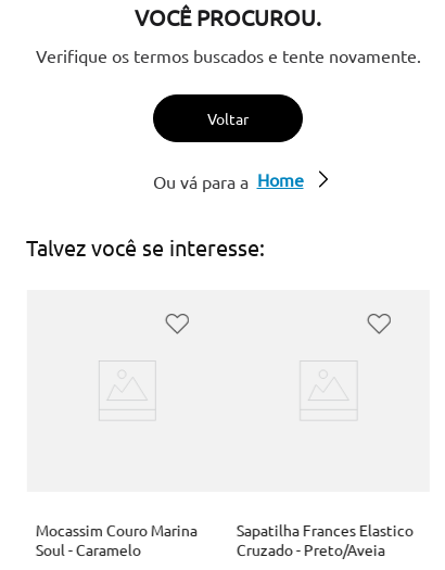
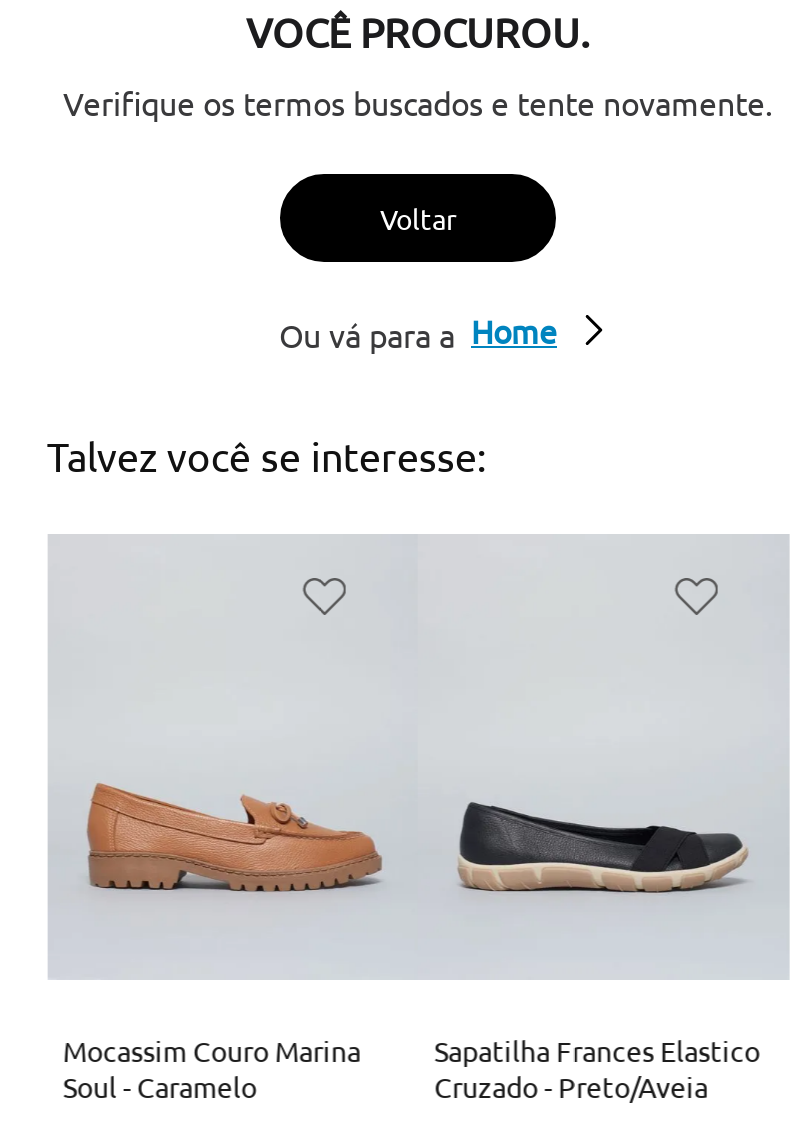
+ [image]
